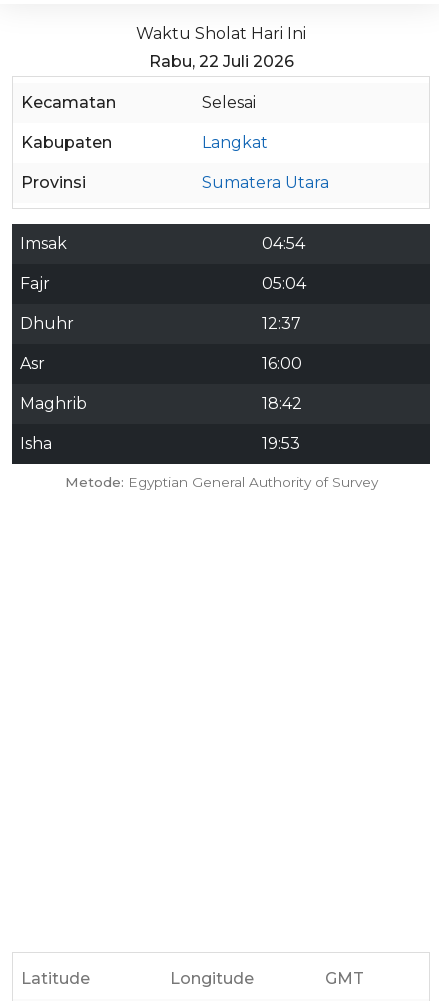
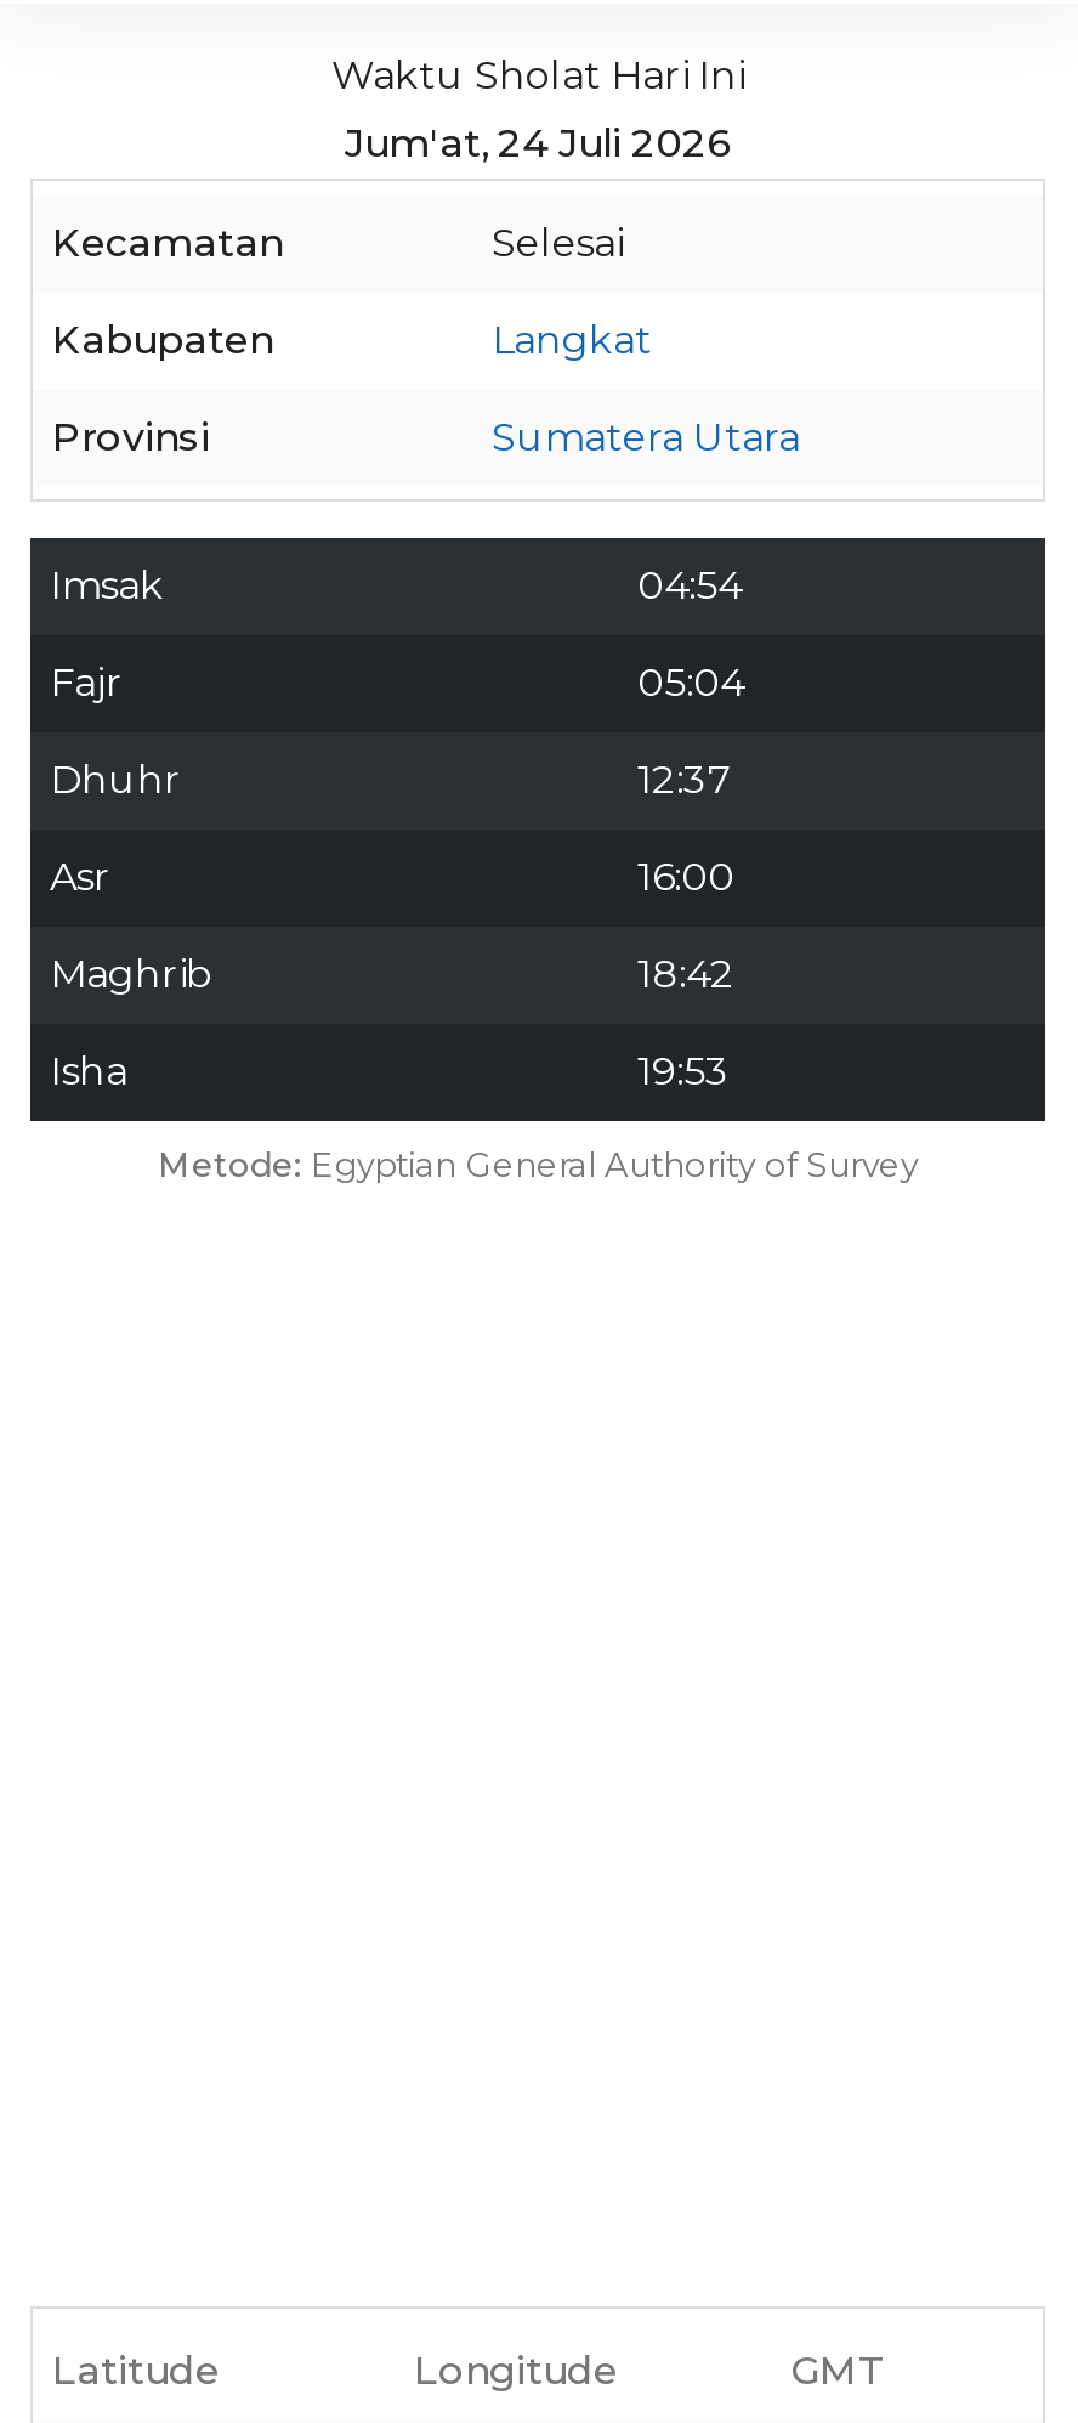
- Rabu, 22 Juli 2026
+ Jum'at, 24 Juli 2026
